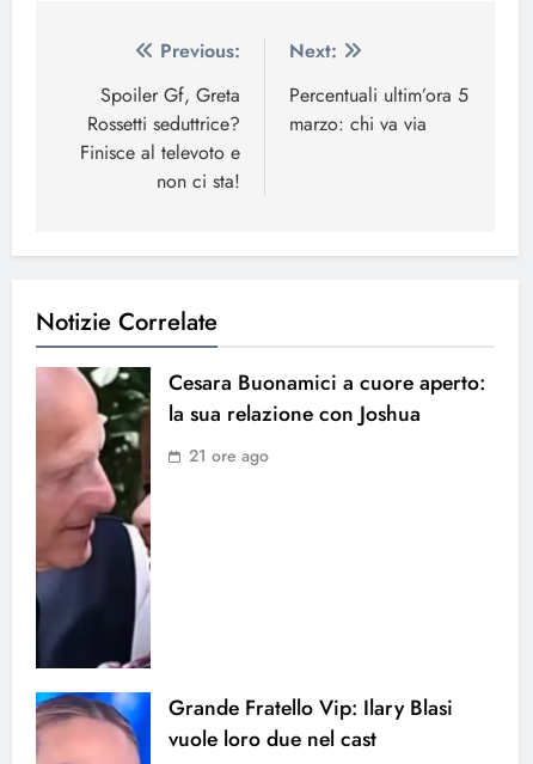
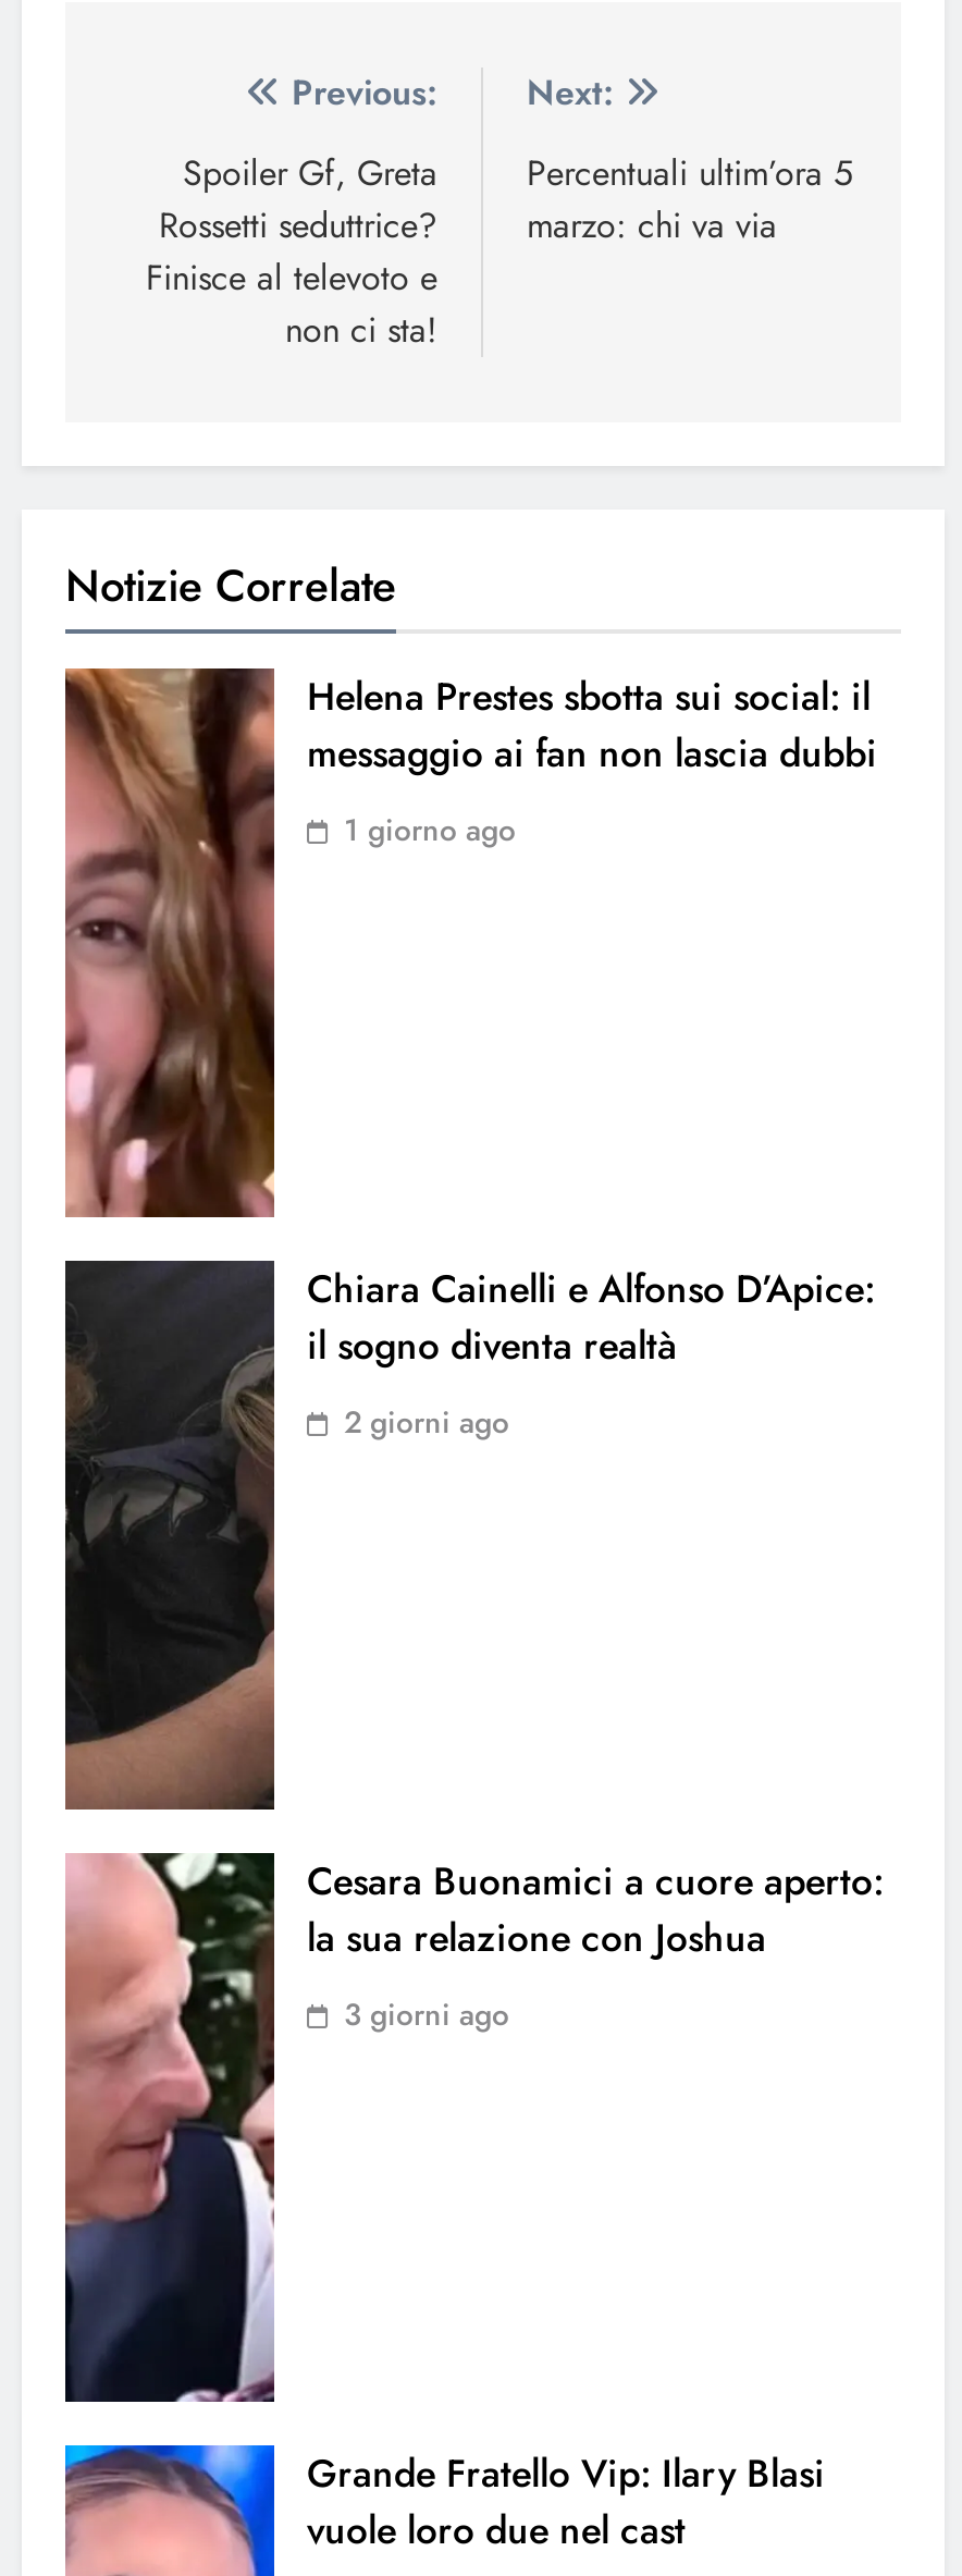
+ [image]
+ Helena Prestes sbotta sui social: il
+ messaggio ai fan non lascia dubbi
+ 1 giorno ago

+ [image]
+ Chiara Cainelli e Alfonso D’Apice:
+ il sogno diventa realtà
+ 2 giorni ago

- 21 ore ago
+ 3 giorni ago
